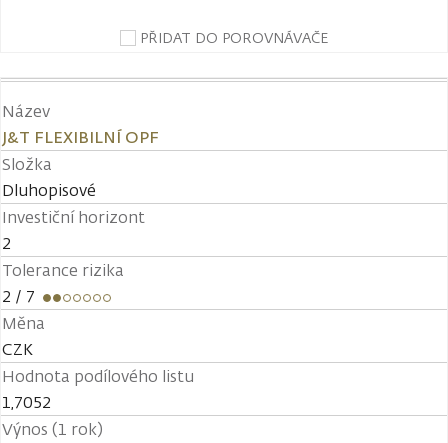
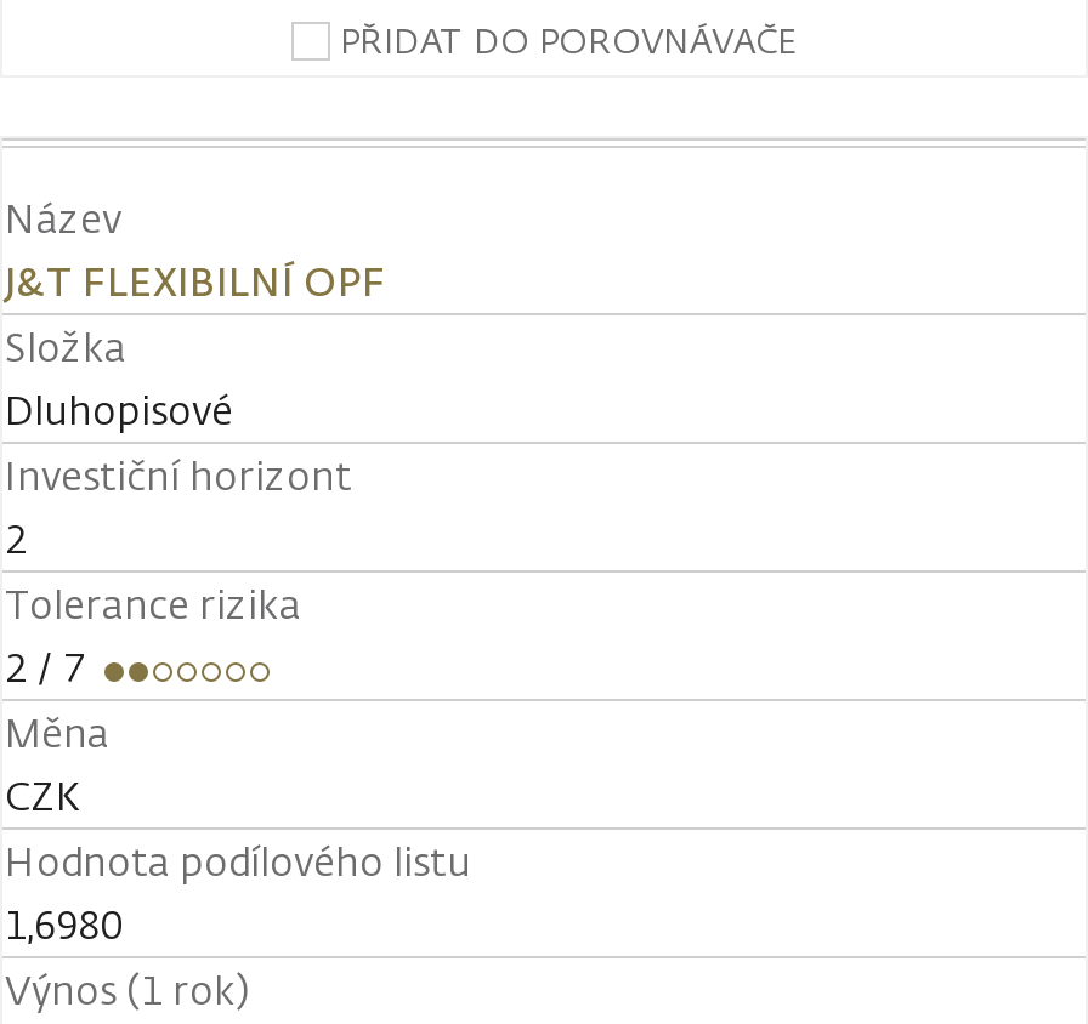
- 1,7052
+ 1,6980
